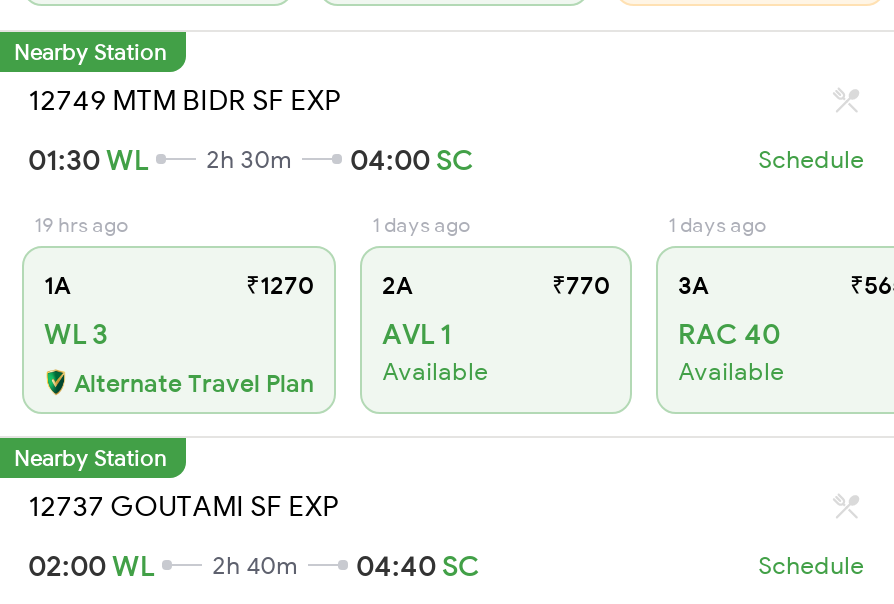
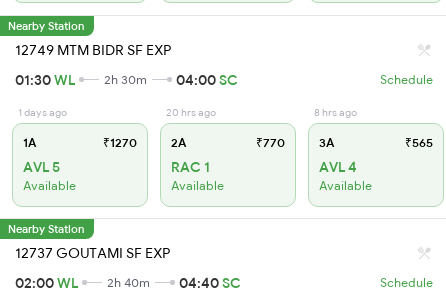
- 19 hrs ago
+ 1 days ago

- 1 days ago
+ 20 hrs ago

- 1 days ago
+ 8 hrs ago

- WL 3
- Alternate Travel Plan
+ AVL 5
+ Available

- AVL 1
+ RAC 1

- RAC 40
+ AVL 4
